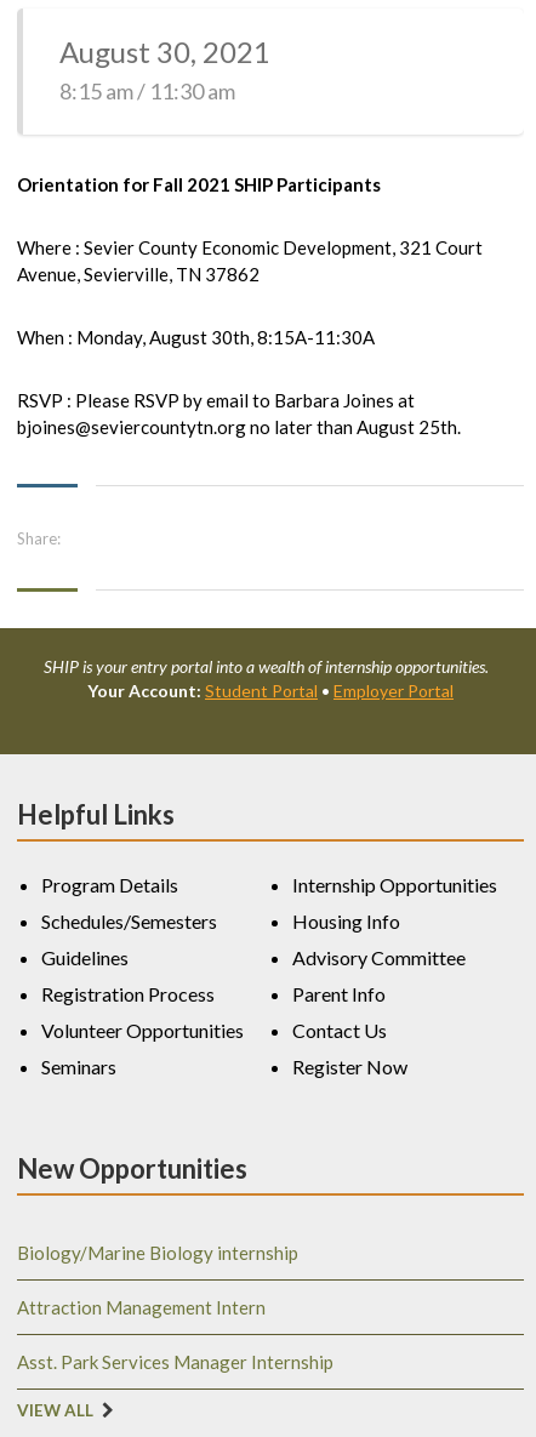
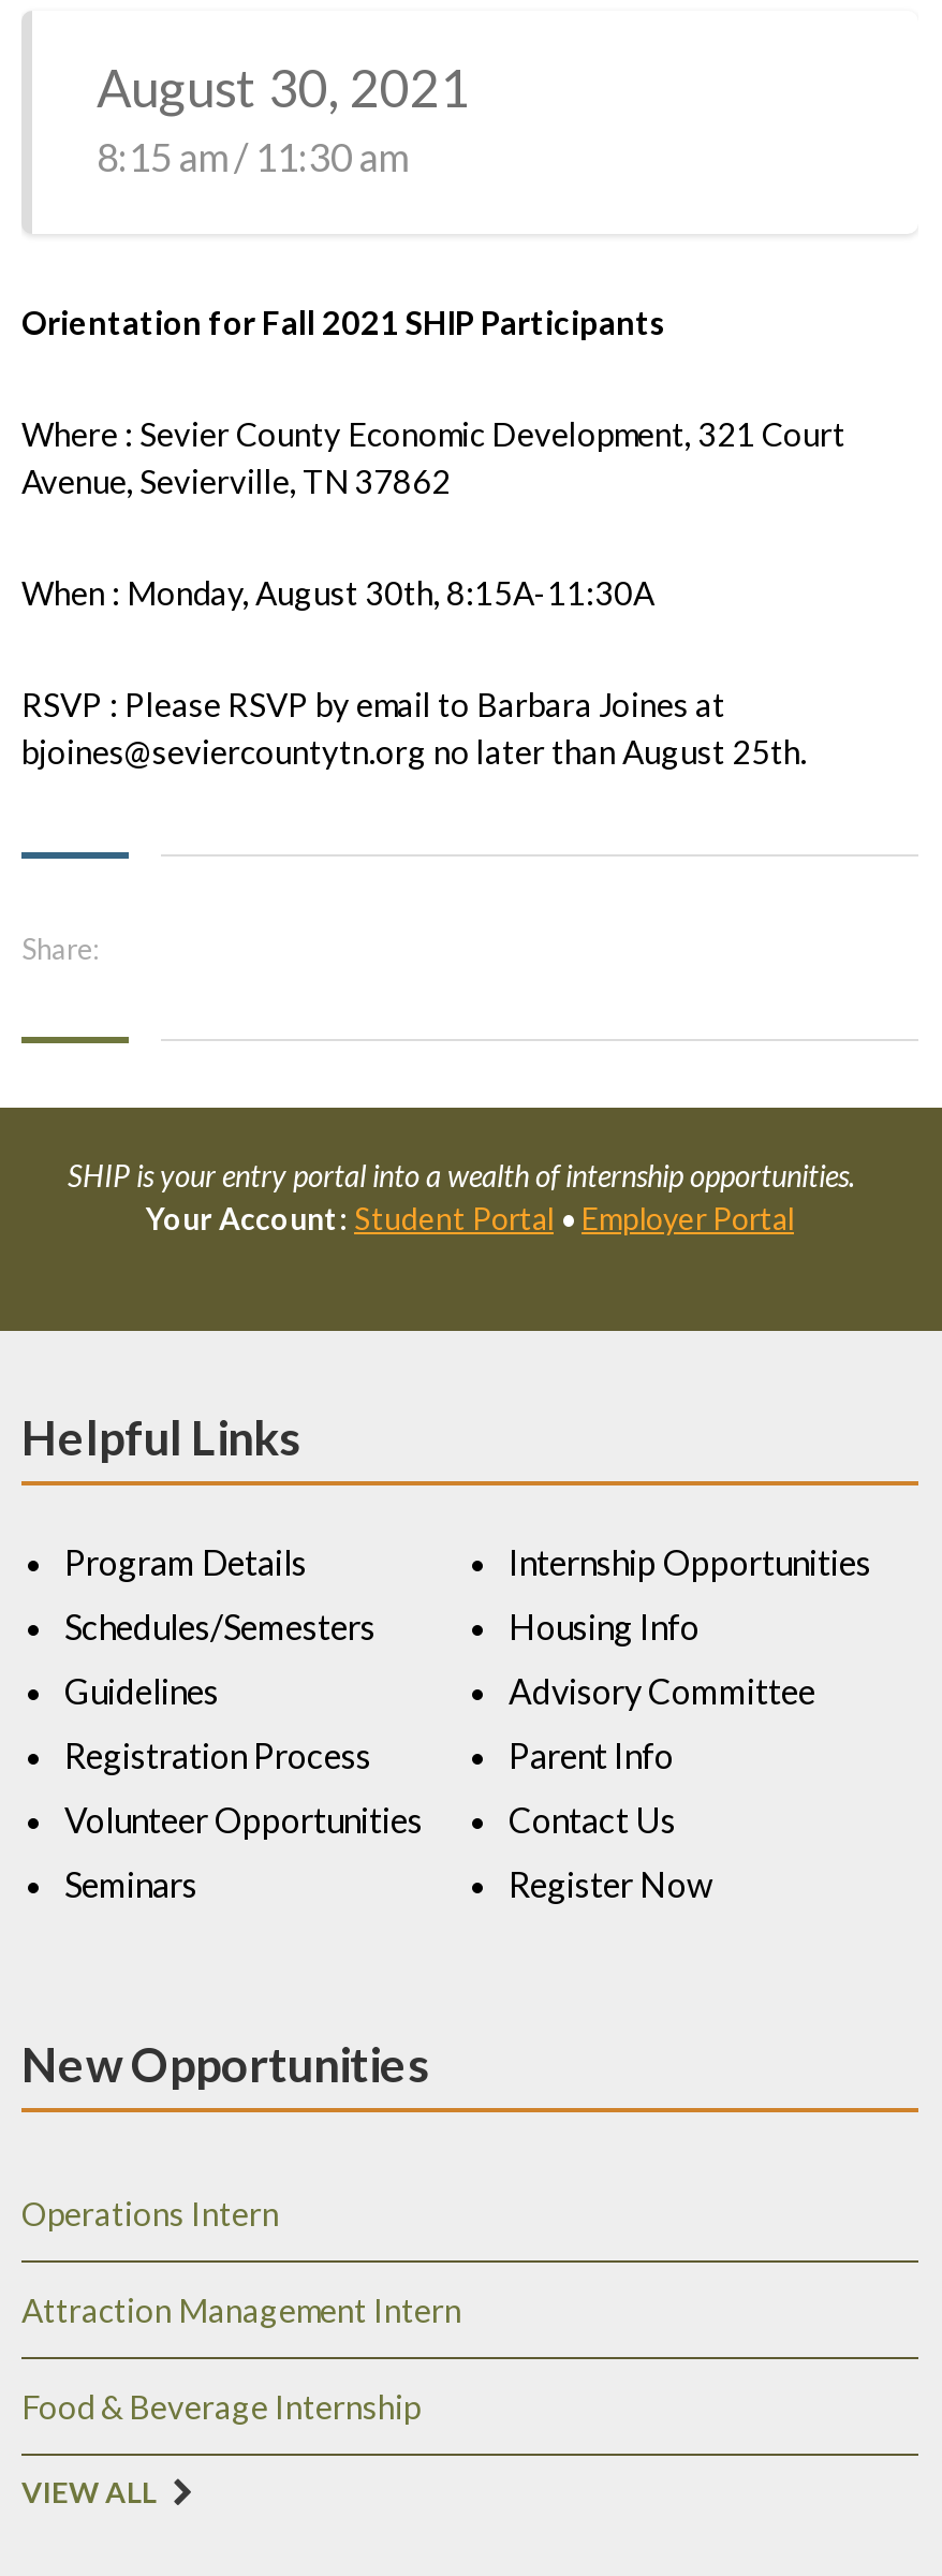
- Biology/Marine Biology internship
+ Operations Intern

- Asst. Park Services Manager Internship
+ Food & Beverage Internship
